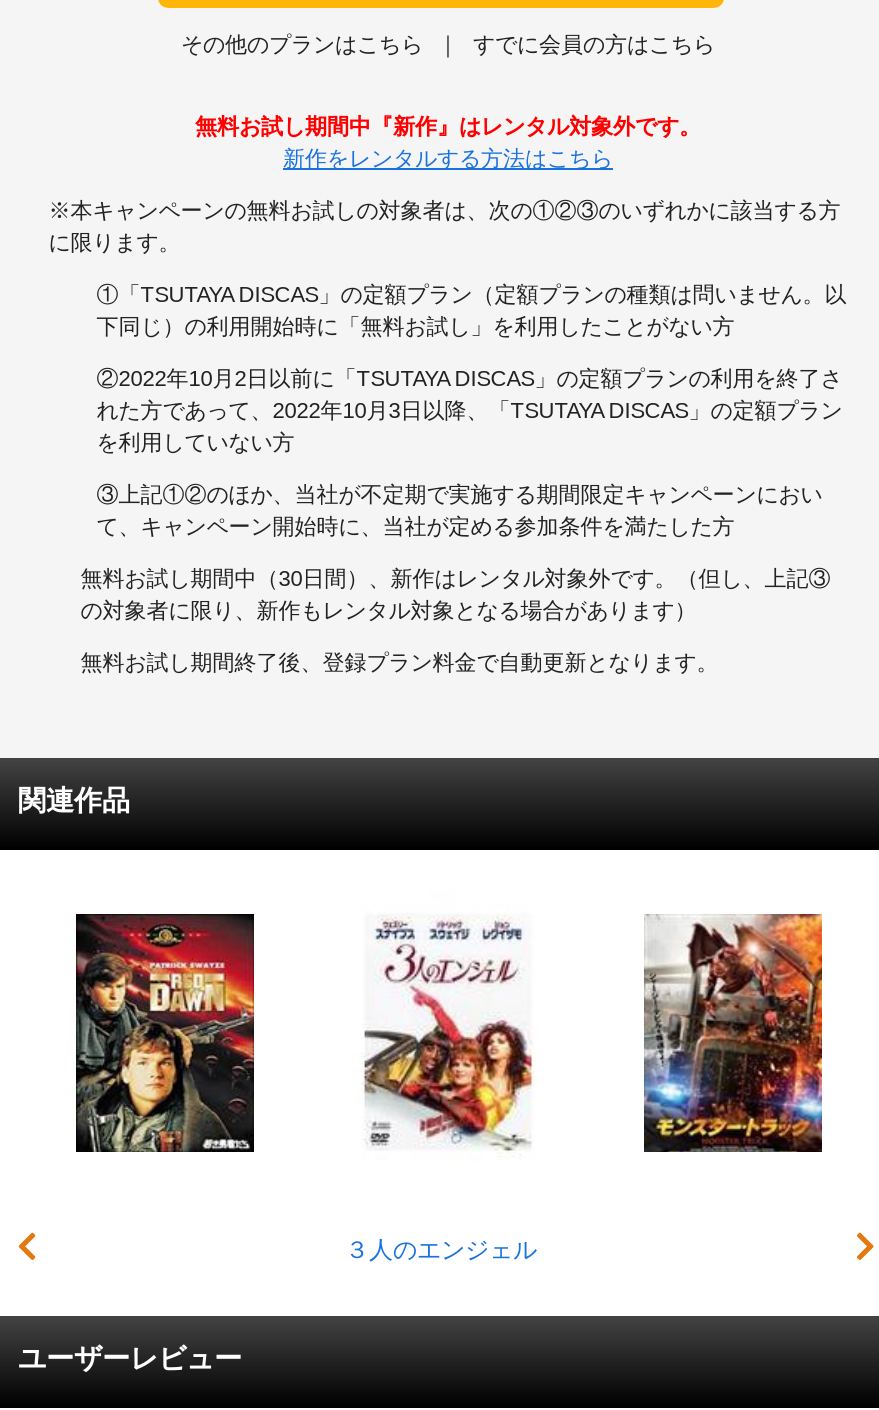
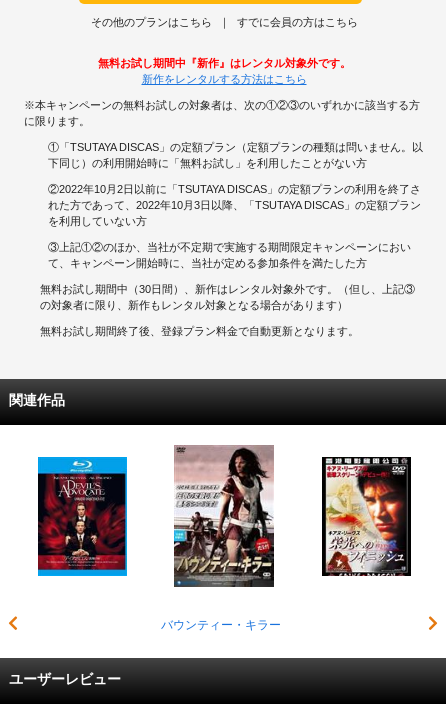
- [image]
- ３人のエンジェル
+ [image]
+ バウンティー・キラー

- [image]
+ [image]

- [image]
+ [image]
